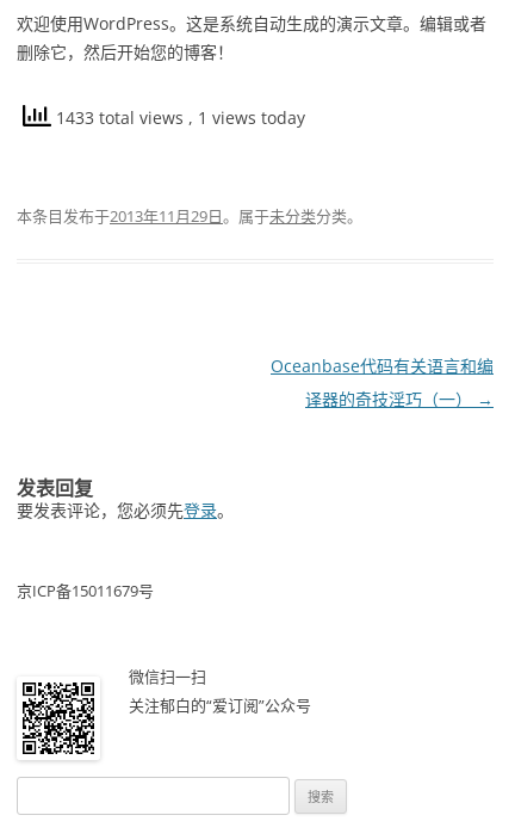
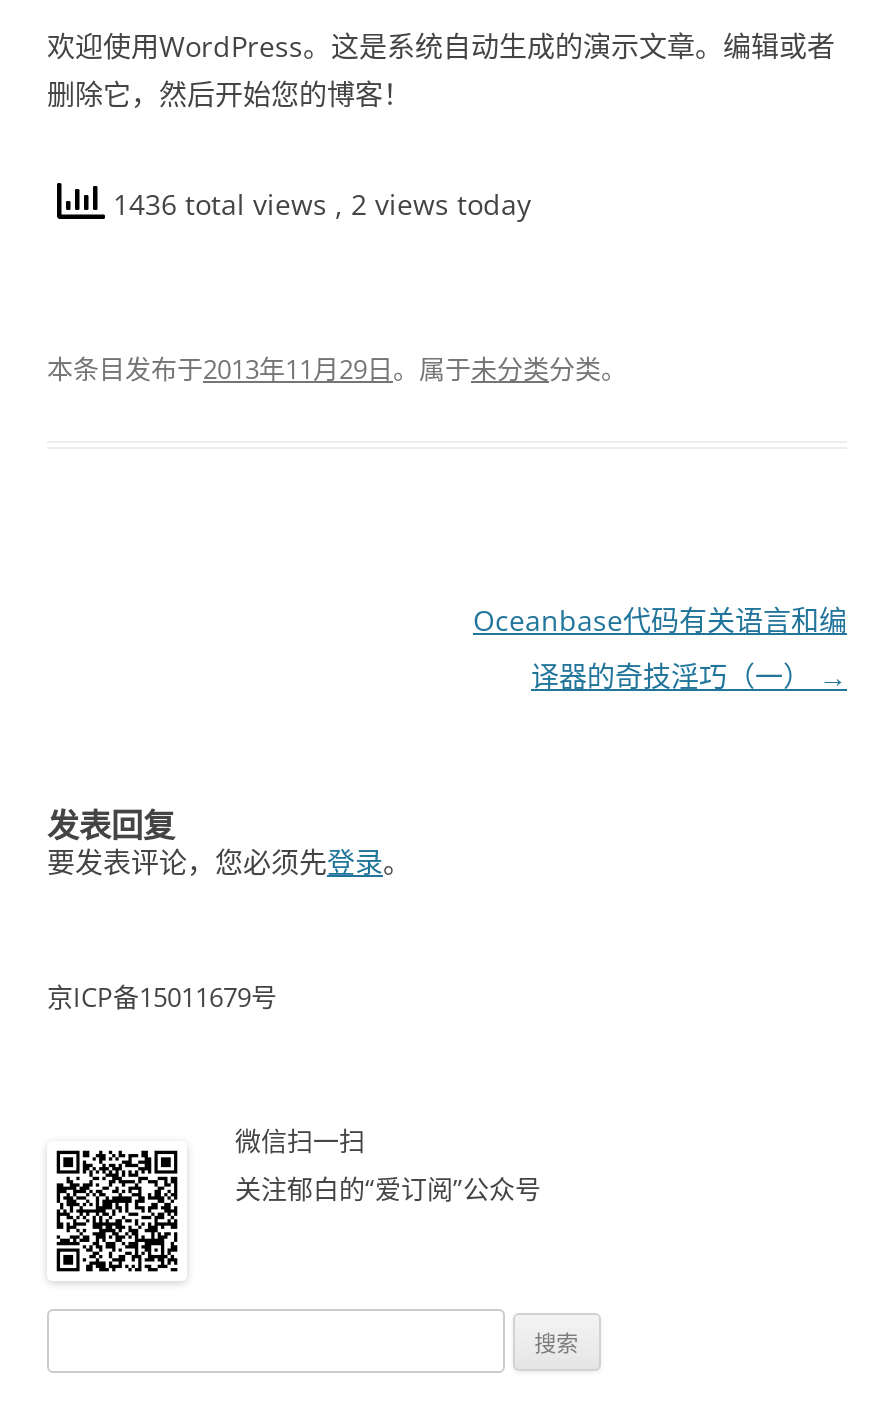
- 1433 total views, 1 views today
+ 1436 total views, 2 views today
